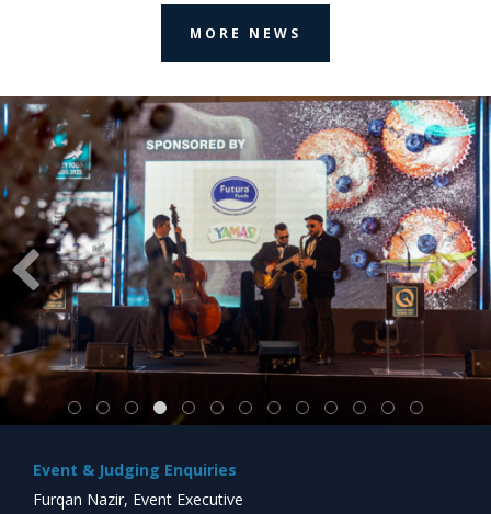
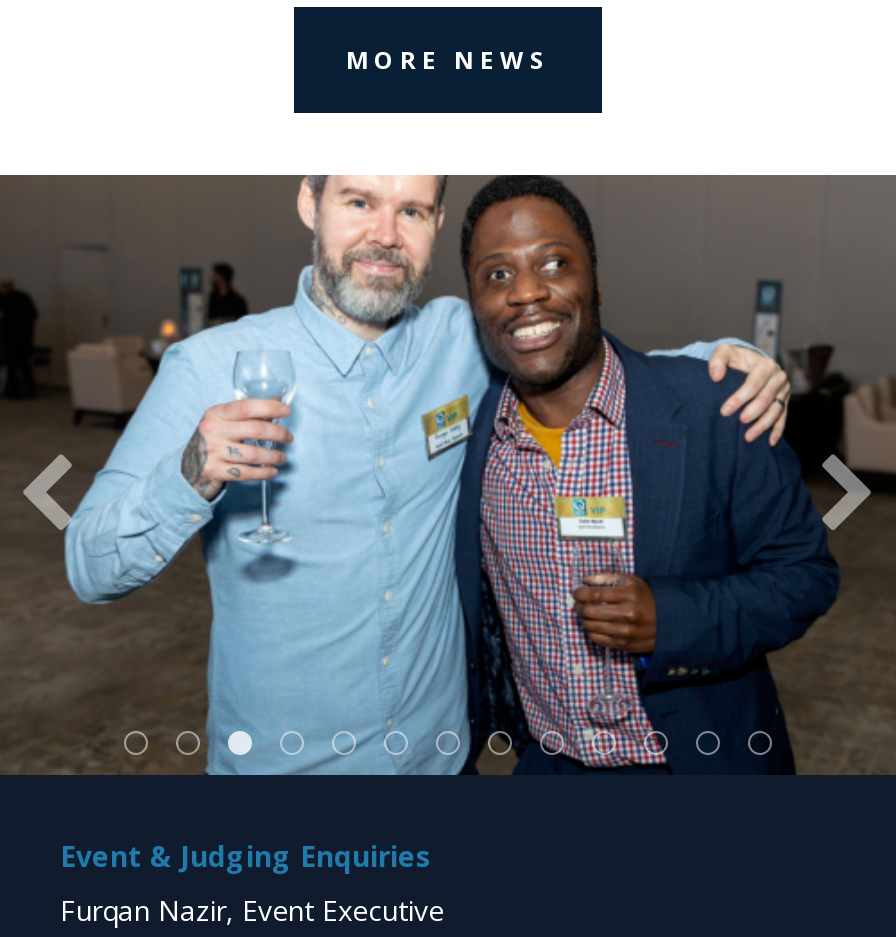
- [image]
+ [image]
